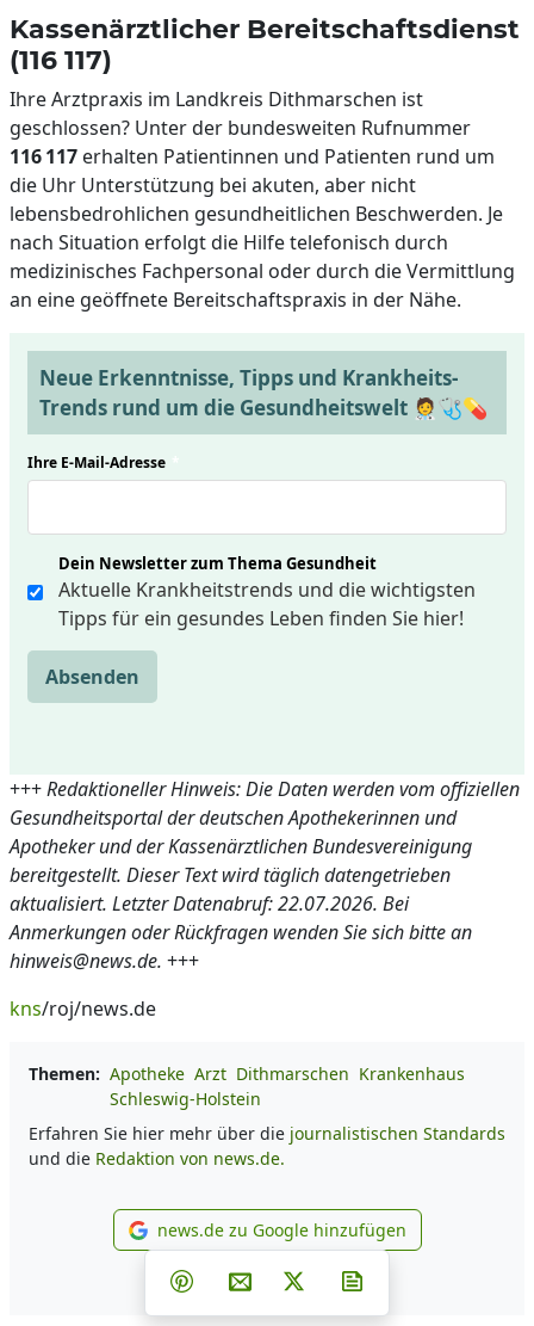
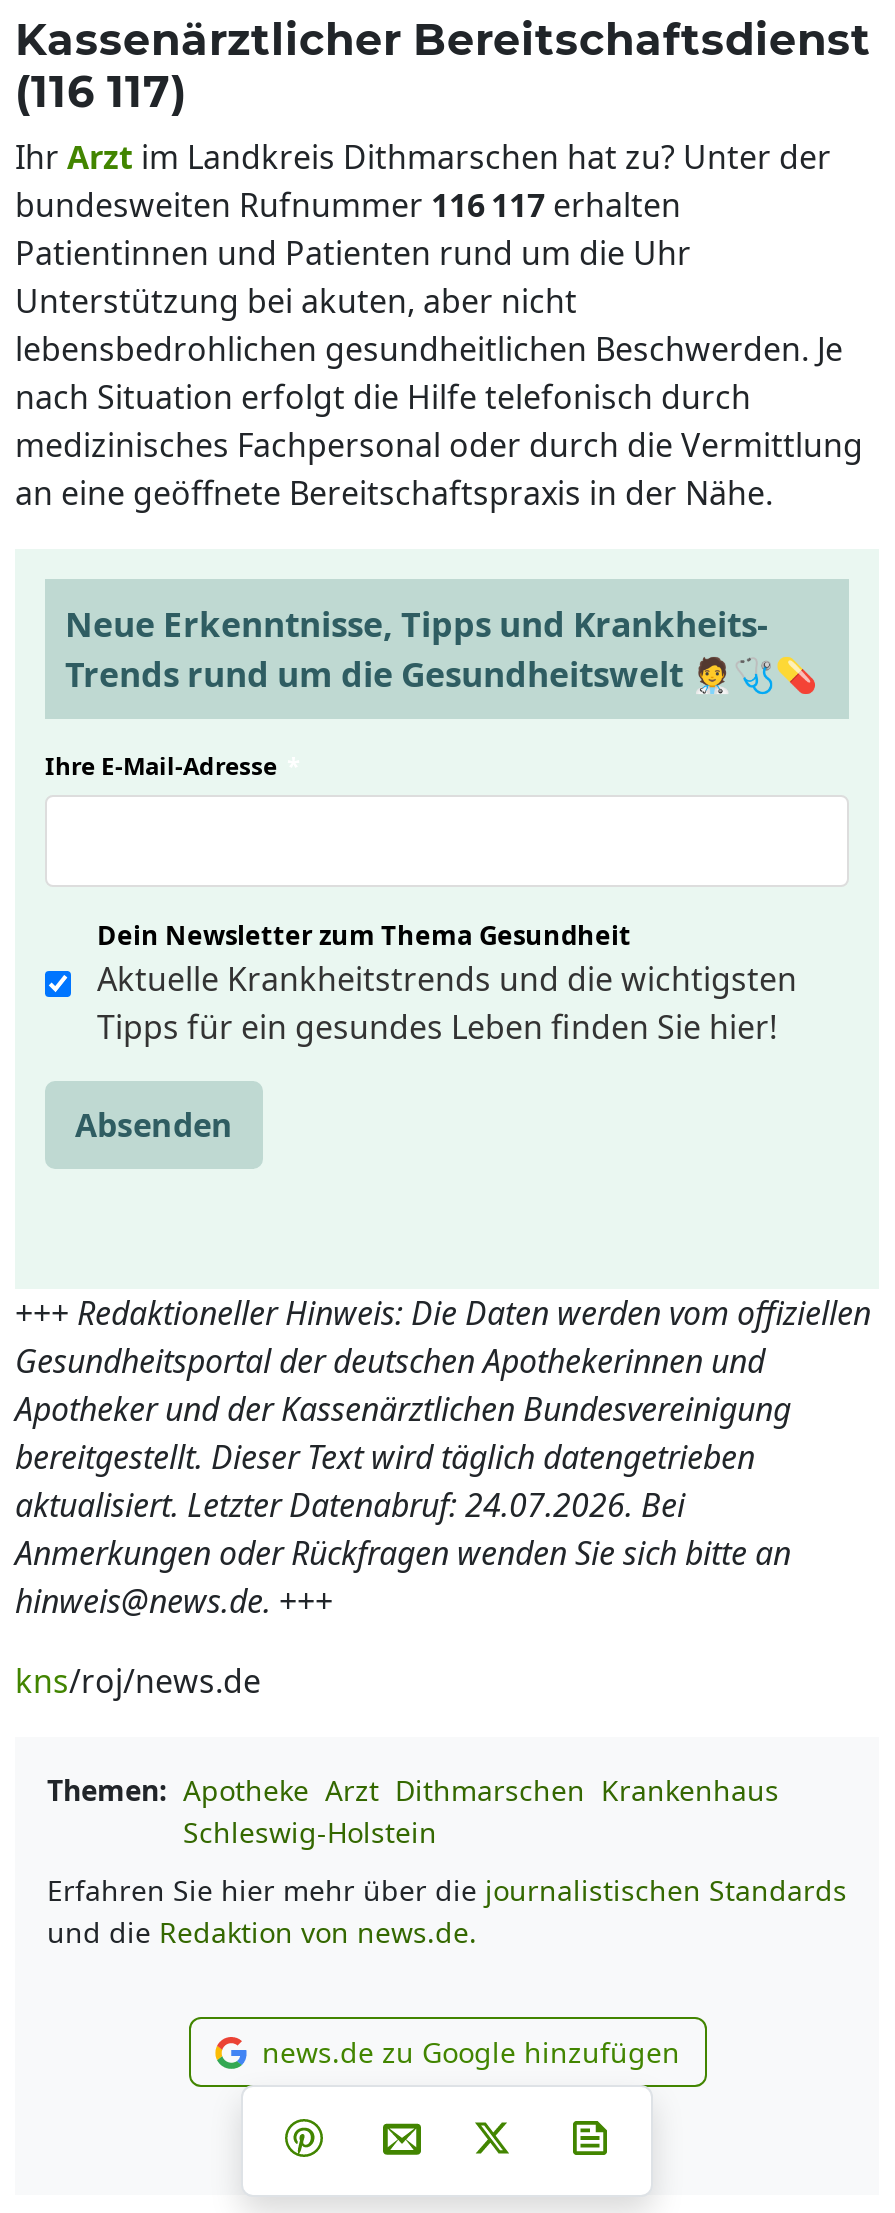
- Ihre Arztpraxis im Landkreis Dithmarschen ist
- geschlossen? Unter der bundesweiten Rufnummer
- 116 117 erhalten Patientinnen und Patienten rund um
- die Uhr Unterstützung bei akuten, aber nicht
+ Ihr Arzt im Landkreis Dithmarschen hat zu? Unter der
+ bundesweiten Rufnummer 116 117 erhalten
+ Patientinnen und Patienten rund um die Uhr
+ Unterstützung bei akuten, aber nicht

- aktualisiert. Letzter Datenabruf: 22.07.2026. Bei
+ aktualisiert. Letzter Datenabruf: 24.07.2026. Bei
